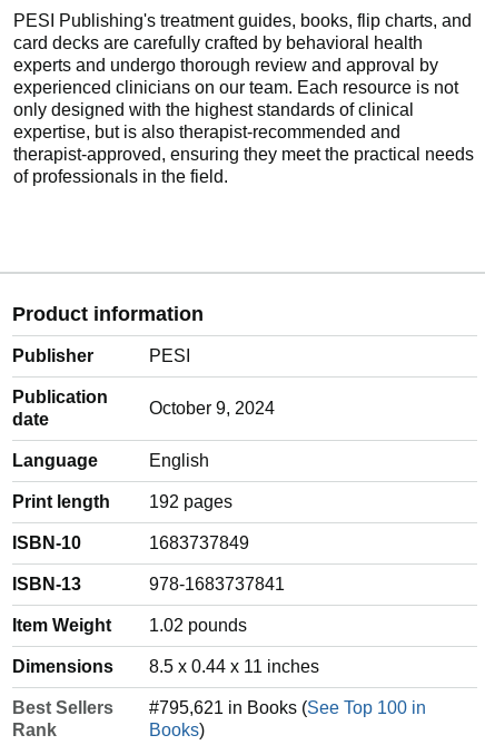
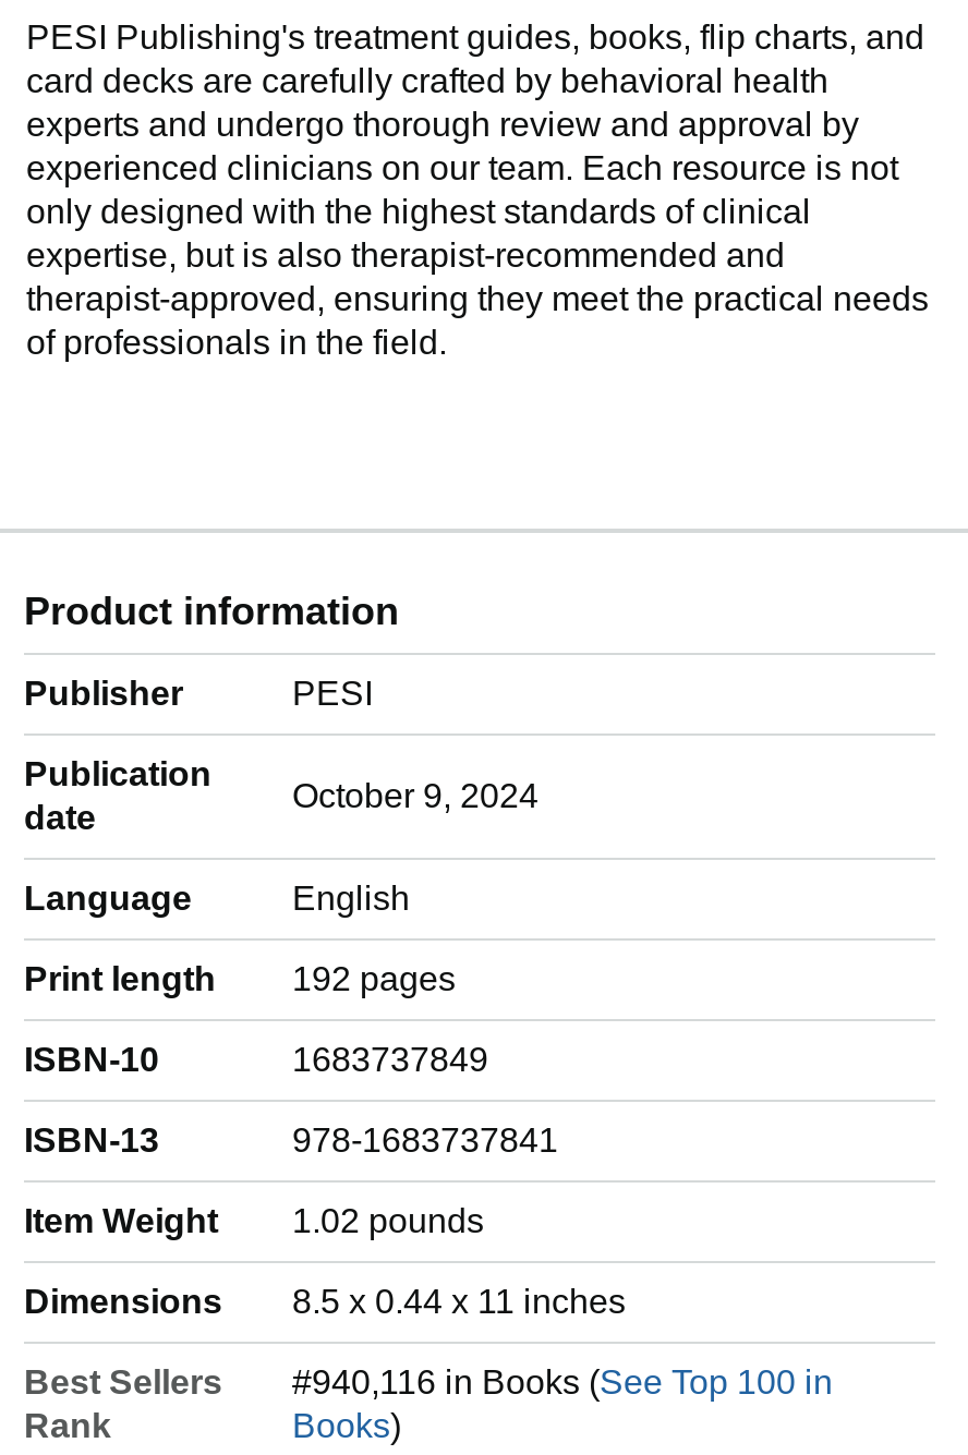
- #795,621 in Books (See Top 100 in
+ #940,116 in Books (See Top 100 in
